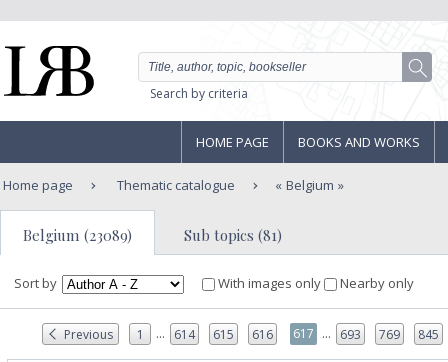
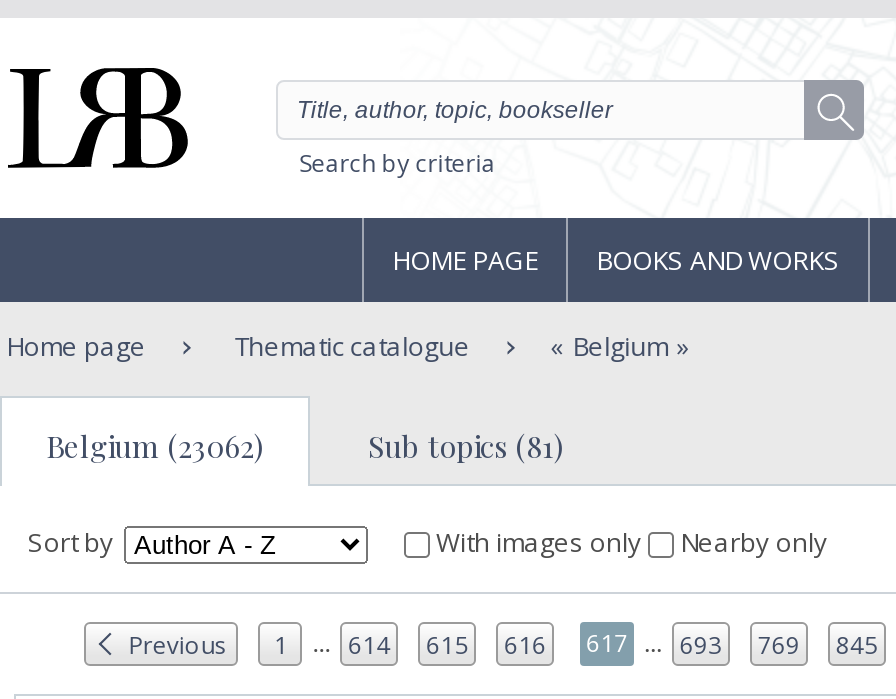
- Belgium (23089)
+ Belgium (23062)
